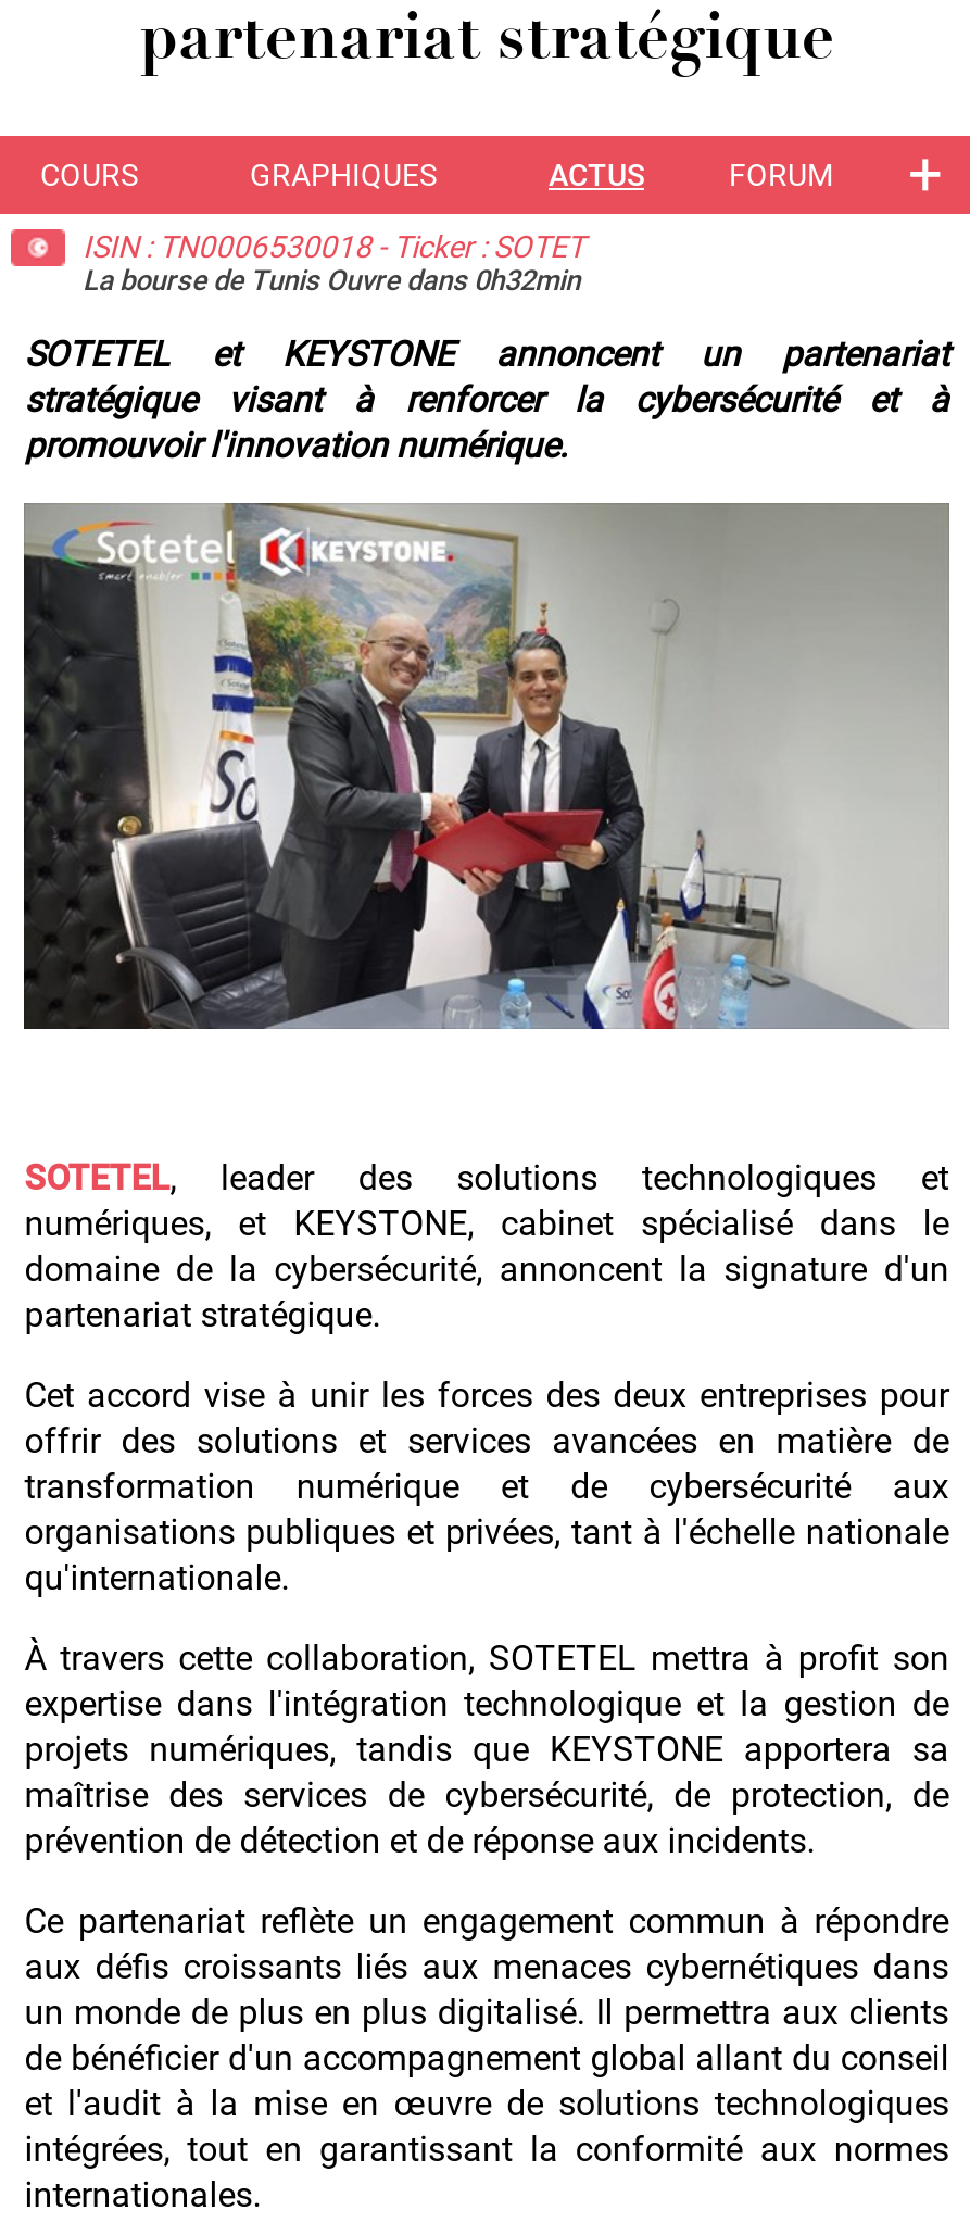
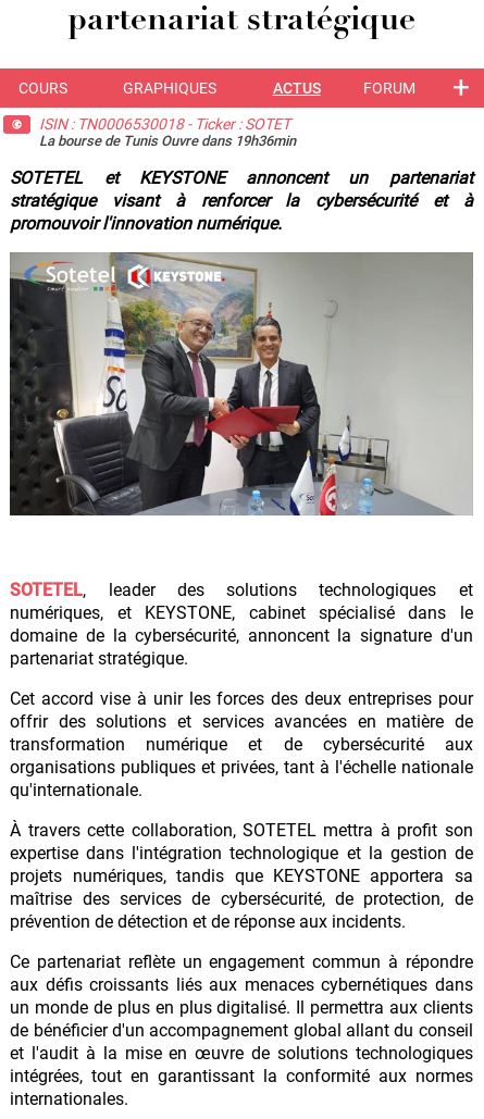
- La bourse de Tunis Ouvre dans 0h32min
+ La bourse de Tunis Ouvre dans 19h36min
